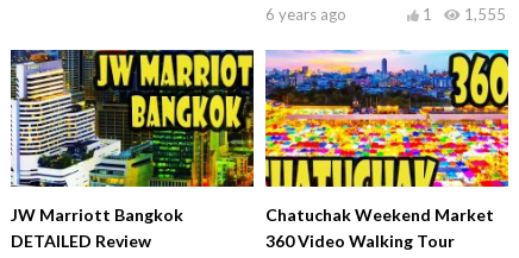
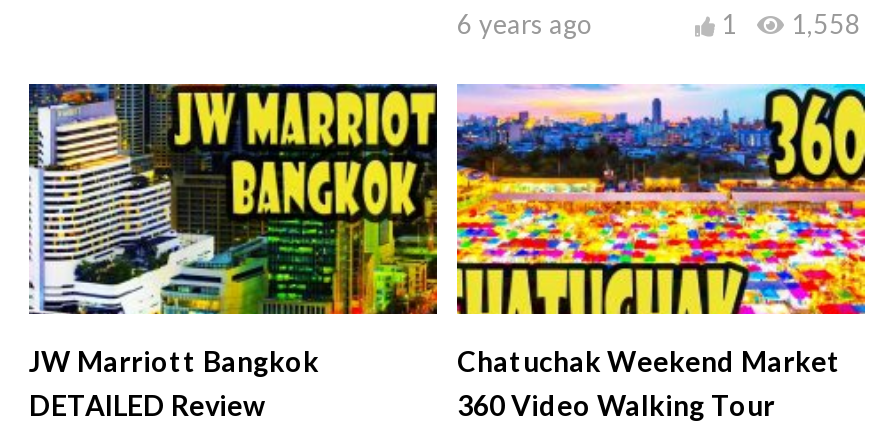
- 1 1,555
+ 1 1,558
